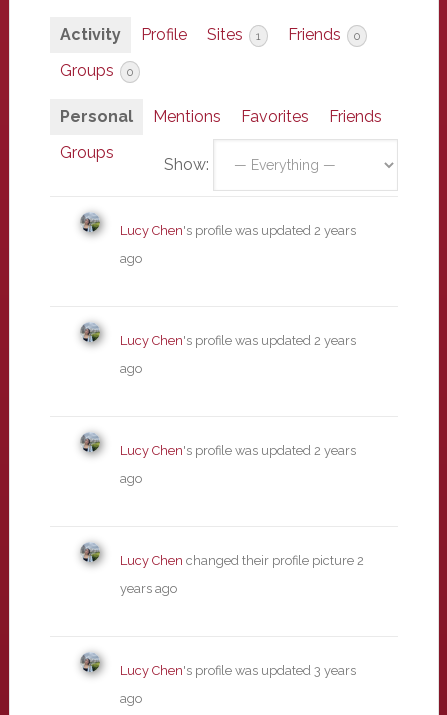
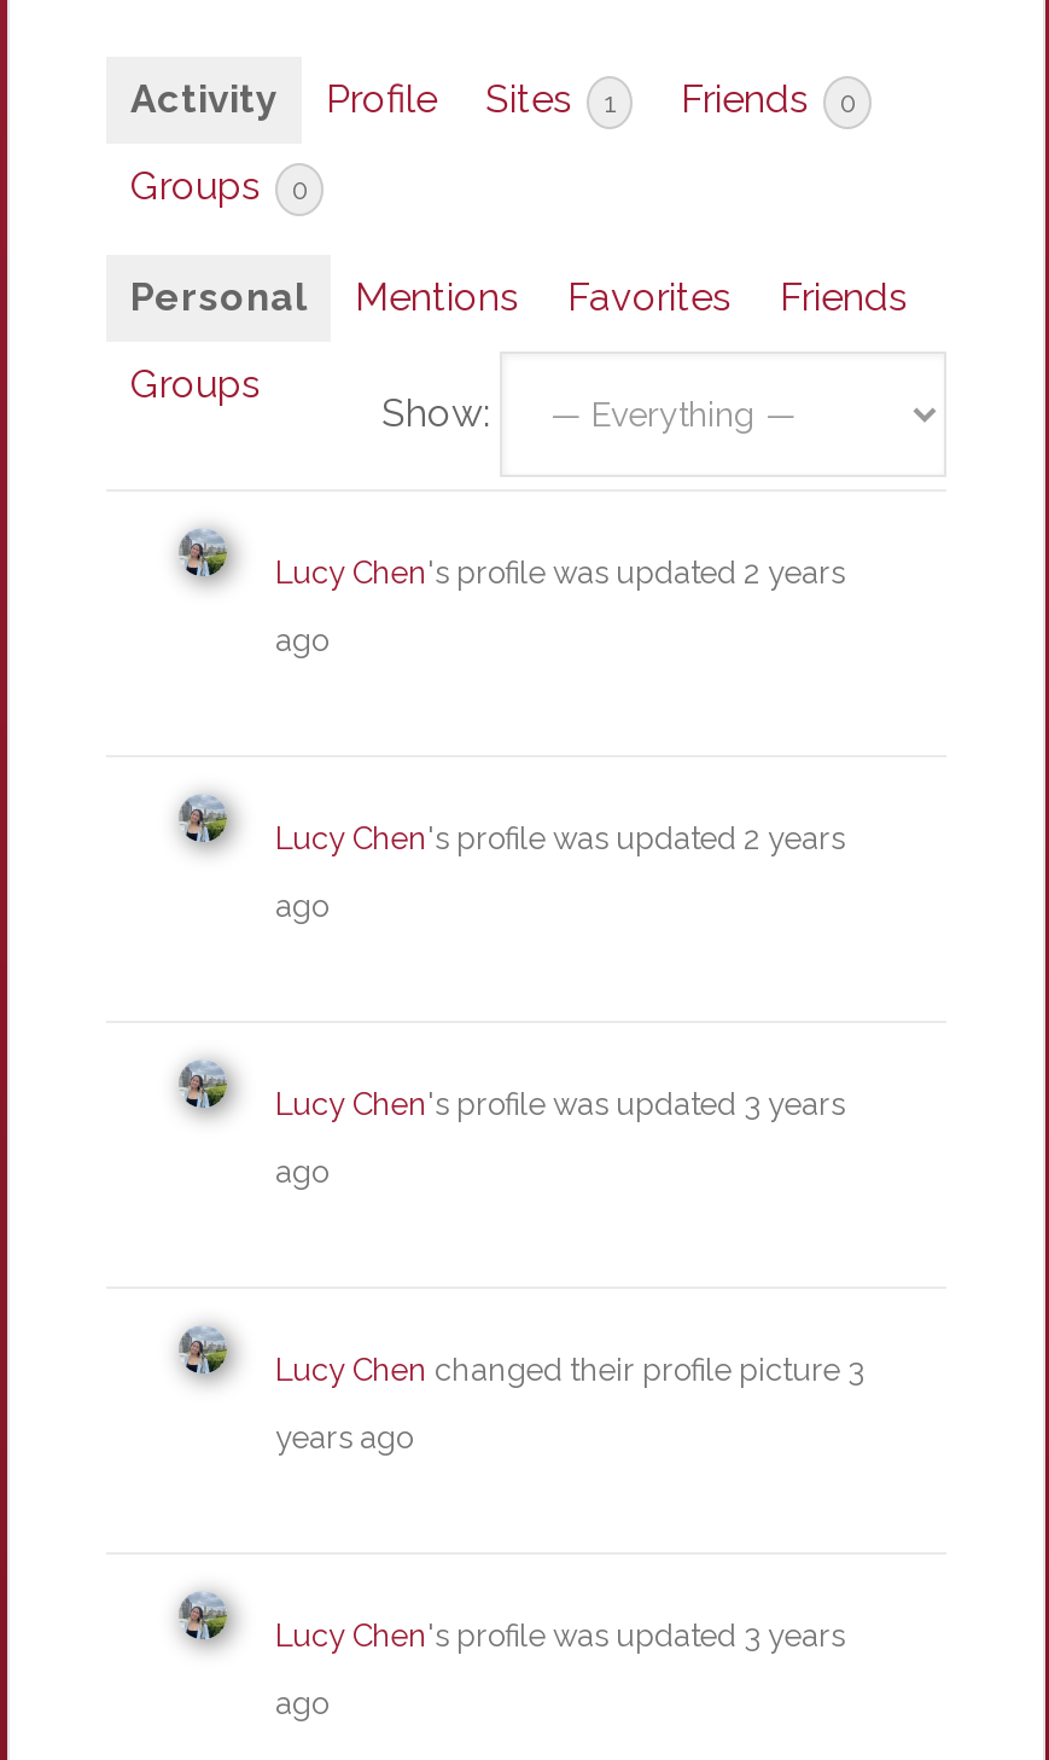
- Lucy Chen's profile was updated 2 years
+ Lucy Chen's profile was updated 3 years

- Lucy Chen changed their profile picture 2
+ Lucy Chen changed their profile picture 3
